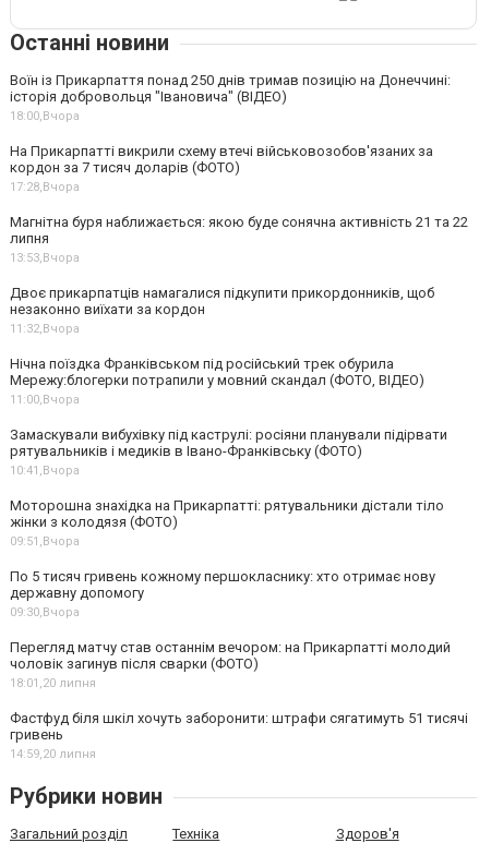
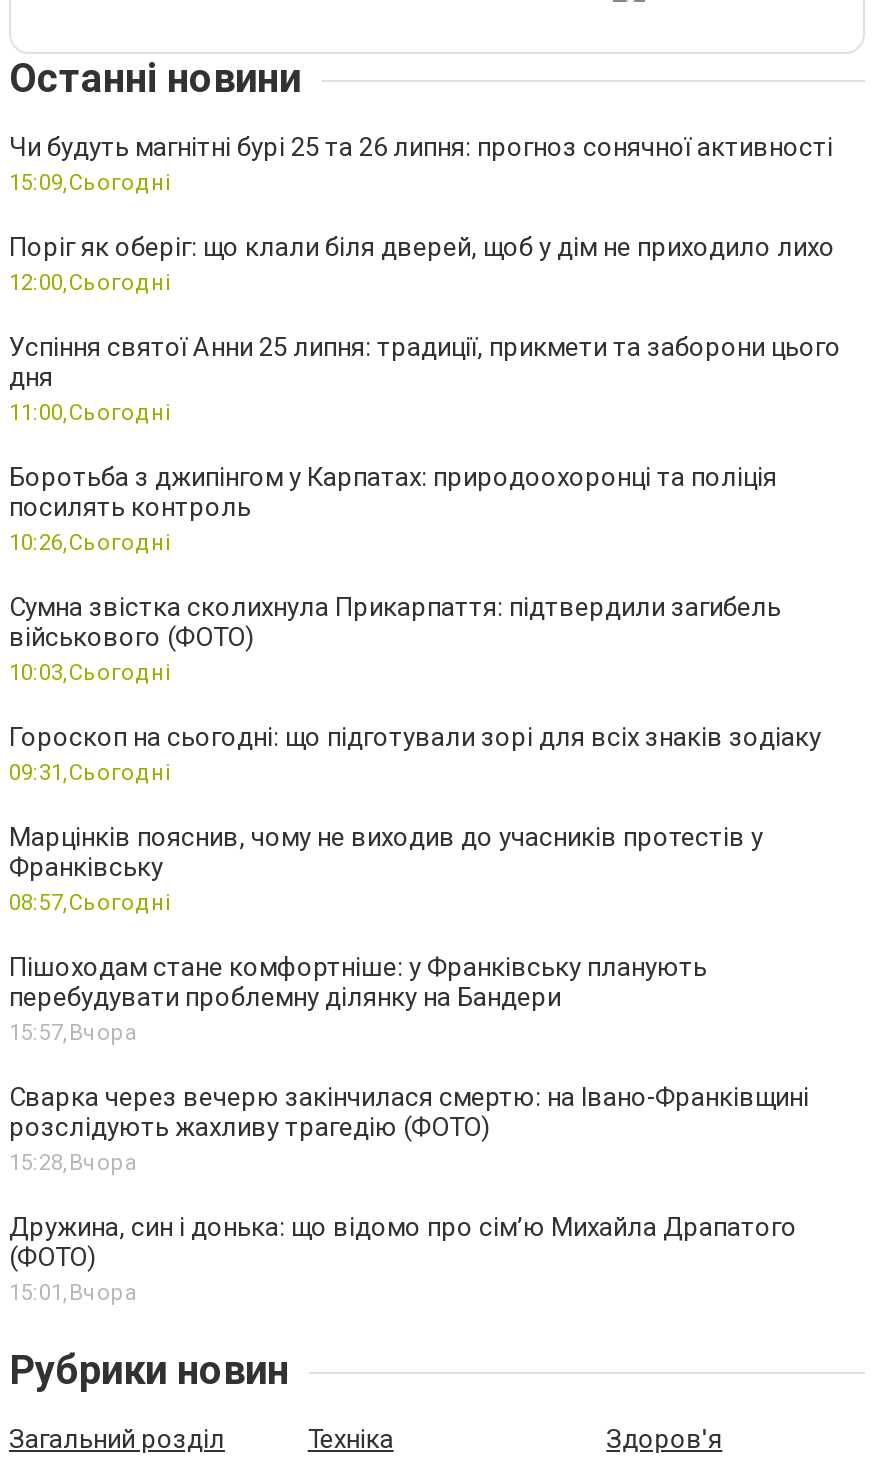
- Воїн із Прикарпаття понад 250 днів тримав позицію на Донеччині:
- історія добровольця "Івановича" (ВІДЕО)
- 18:00,Вчора
+ Чи будуть магнітні бурі 25 та 26 липня: прогноз сонячної активності
+ 15:09,Сьогодні

- На Прикарпатті викрили схему втечі військовозобов'язаних за
- кордон за 7 тисяч доларів (ФОТО)
- 17:28,Вчора
+ Поріг як оберіг: що клали біля дверей, щоб у дім не приходило лихо
+ 12:00,Сьогодні

- Магнітна буря наближається: якою буде сонячна активність 21 та 22
- липня
- 13:53,Вчора
+ Успіння святої Анни 25 липня: традиції, прикмети та заборони цього
+ дня
+ 11:00,Сьогодні

- Двоє прикарпатців намагалися підкупити прикордонників, щоб
- незаконно виїхати за кордон
- 11:32,Вчора
+ Боротьба з джипінгом у Карпатах: природоохоронці та поліція
+ посилять контроль
+ 10:26,Сьогодні

- Нічна поїздка Франківськом під російський трек обурила
- Мережу:блогерки потрапили у мовний скандал (ФОТО, ВІДЕО)
- 11:00,Вчора
+ Сумна звістка сколихнула Прикарпаття: підтвердили загибель
+ військового (ФОТО)
+ 10:03,Сьогодні

- Замаскували вибухівку під каструлі: росіяни планували підірвати
- рятувальників і медиків в Івано-Франківську (ФОТО)
- 10:41, Вчора
+ Гороскоп на сьогодні: що підготували зорі для всіх знаків зодіаку
+ 09:31, Сьогодні

- Моторошна знахідка на Прикарпатті: рятувальники дістали тіло
- жінки з колодязя (ФОТО)
- 09:51,Вчора
+ Марцінків пояснив, чому не виходив до учасників протестів у
+ Франківську
+ 08:57,Сьогодні

- По 5 тисяч гривень кожному першокласнику: хто отримає нову
- державну допомогу
- 09:30, Вчора
+ Пішоходам стане комфортніше: у Франківську планують
+ перебудувати проблемну ділянку на Бандери
+ 15:57, Вчора

- Перегляд матчу став останнім вечором: на Прикарпатті молодий
- чоловік загинув після сварки (ФОТО)
- 18:01, 20 липня
+ Сварка через вечерю закінчилася смертю: на Івано-Франківщині
+ розслідують жахливу трагедію (ФОТО)
+ 15:28, Вчора

- Фастфуд біля шкіл хочуть заборонити: штрафи сягатимуть 51 тисячі
- гривень
- 14:59, 20 липня
+ Дружина, син і донька: що відомо про сім’ю Михайла Драпатого
+ (ФОТО)
+ 15:01, Вчора
